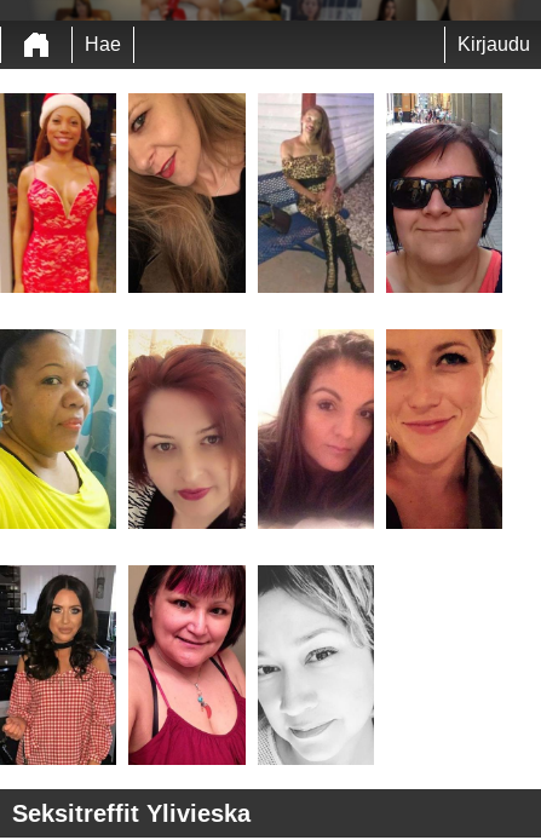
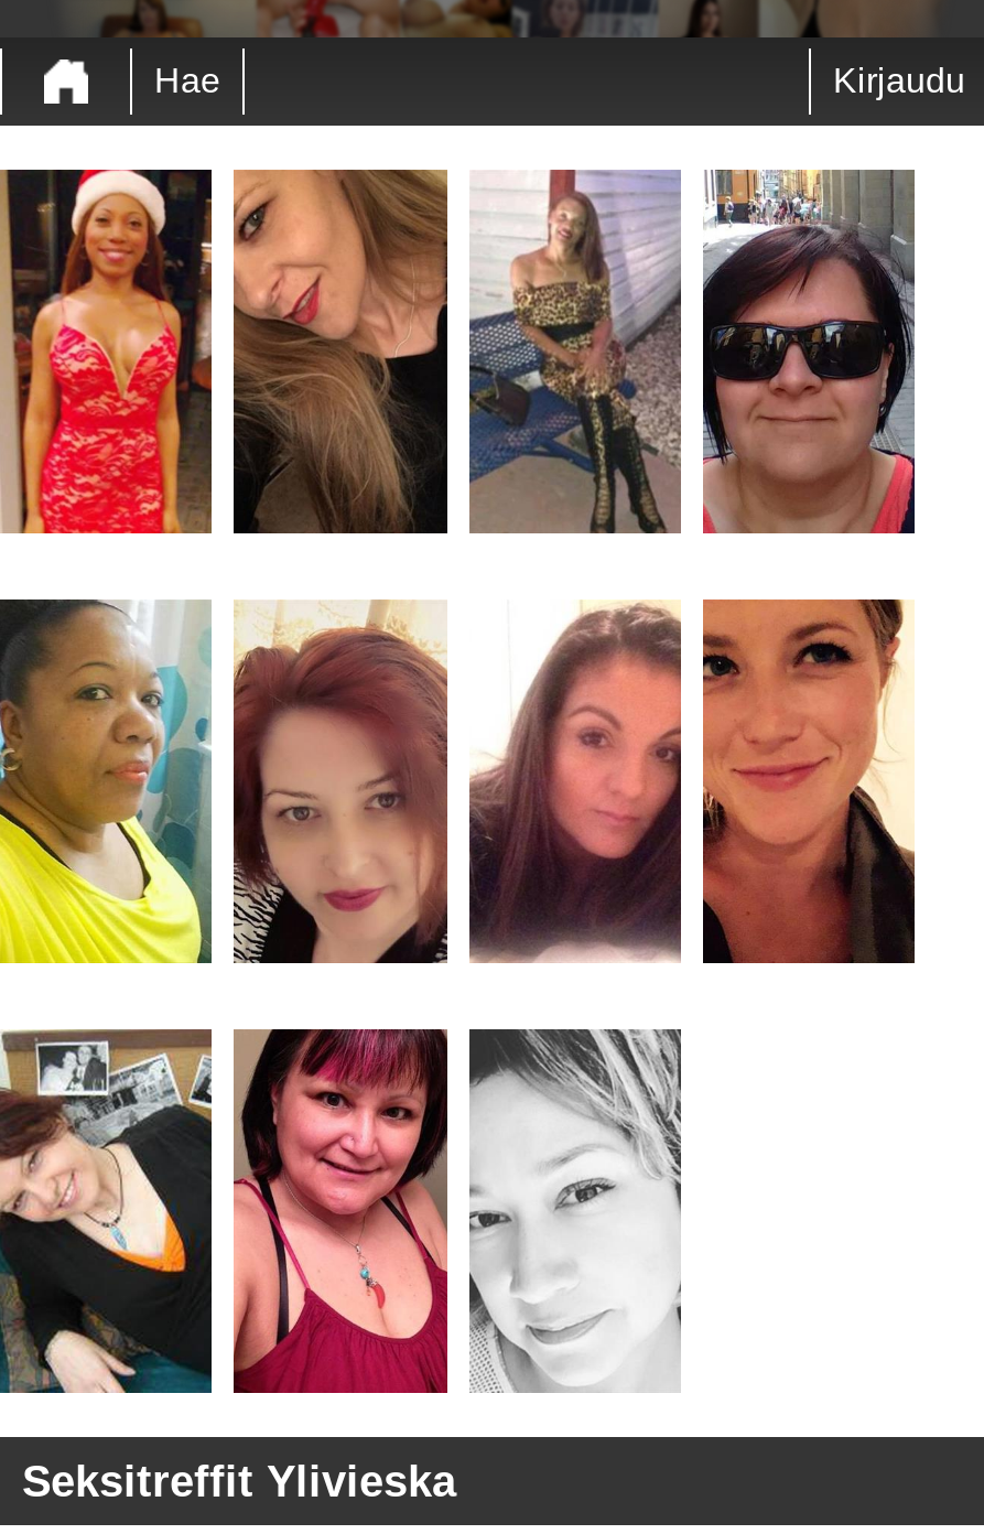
- [image]
+ [image]
